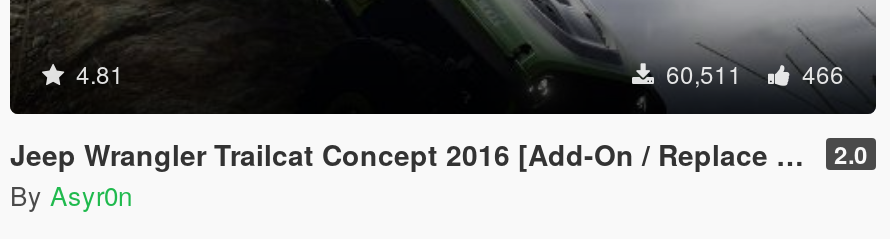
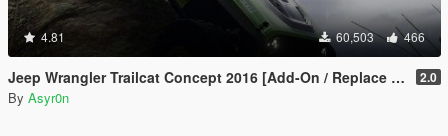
- 60,511 466
+ 60,503 466
